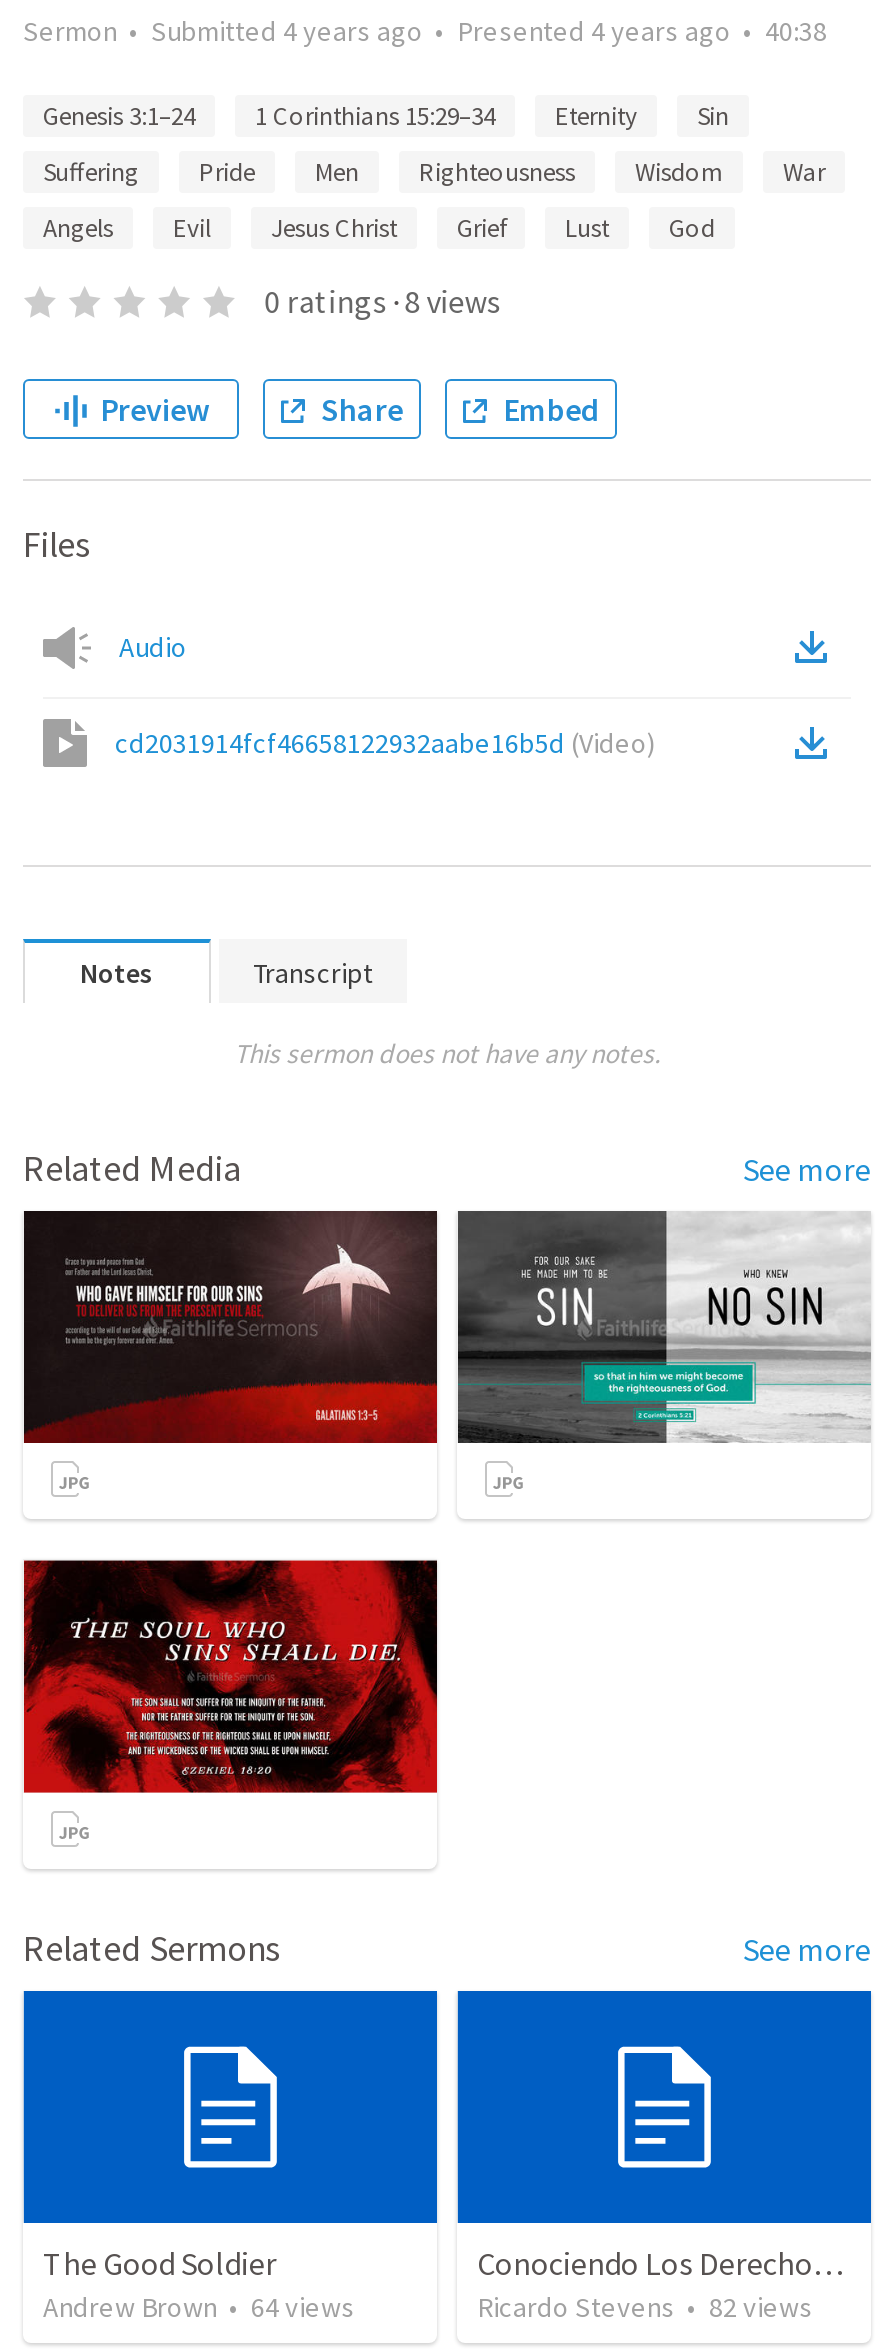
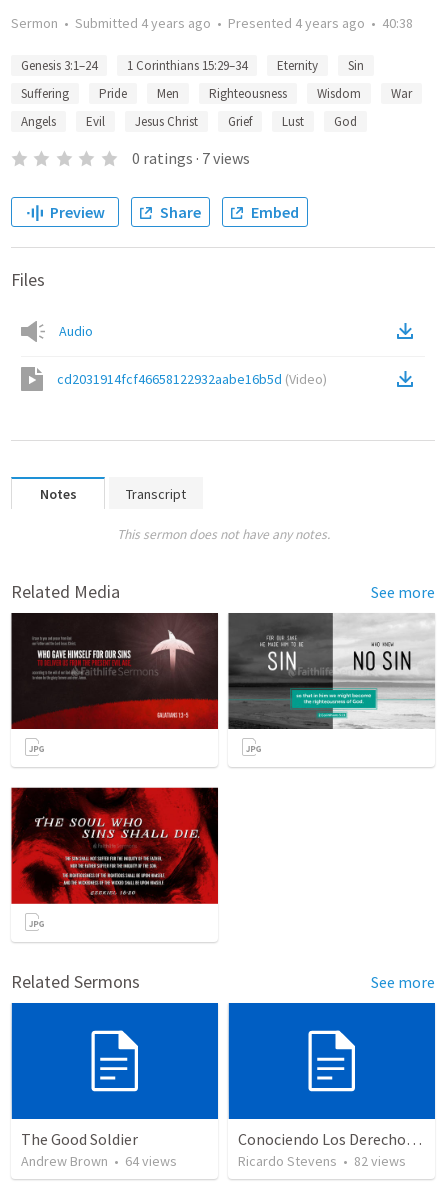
- 0 ratings · 8 views
+ 0 ratings · 7 views
